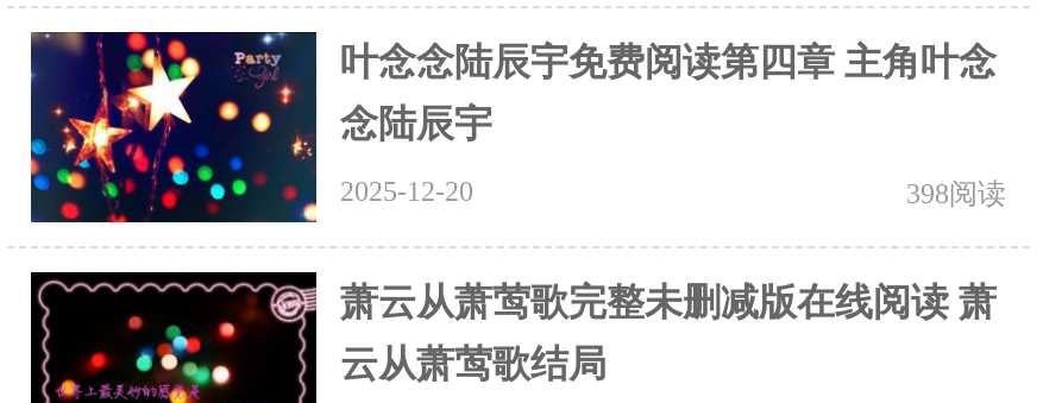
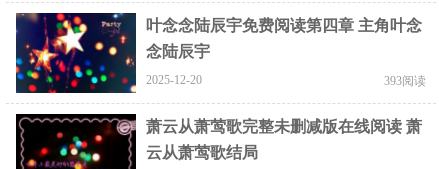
- 398阅读
+ 393阅读
